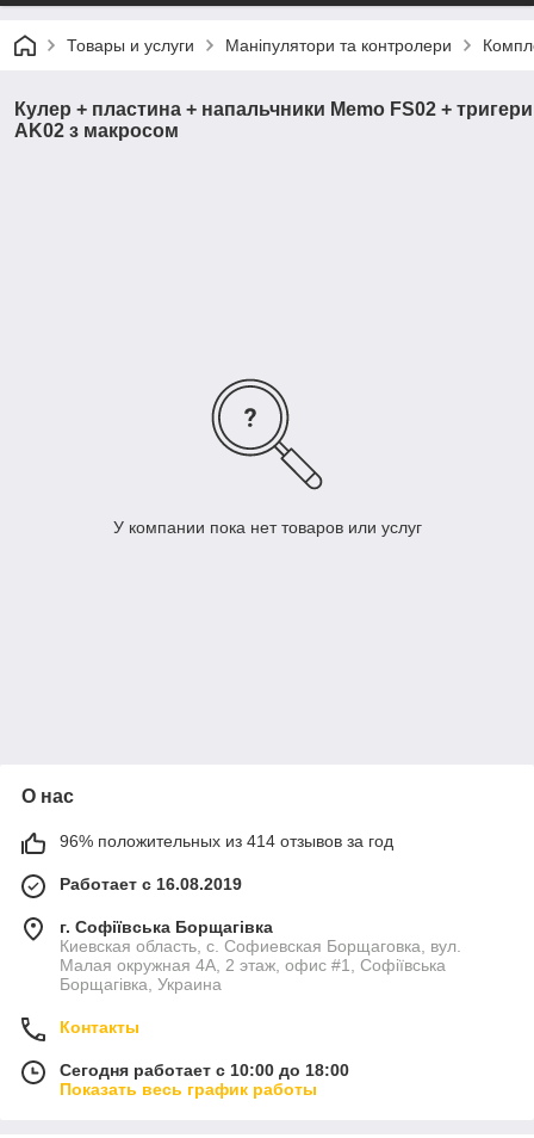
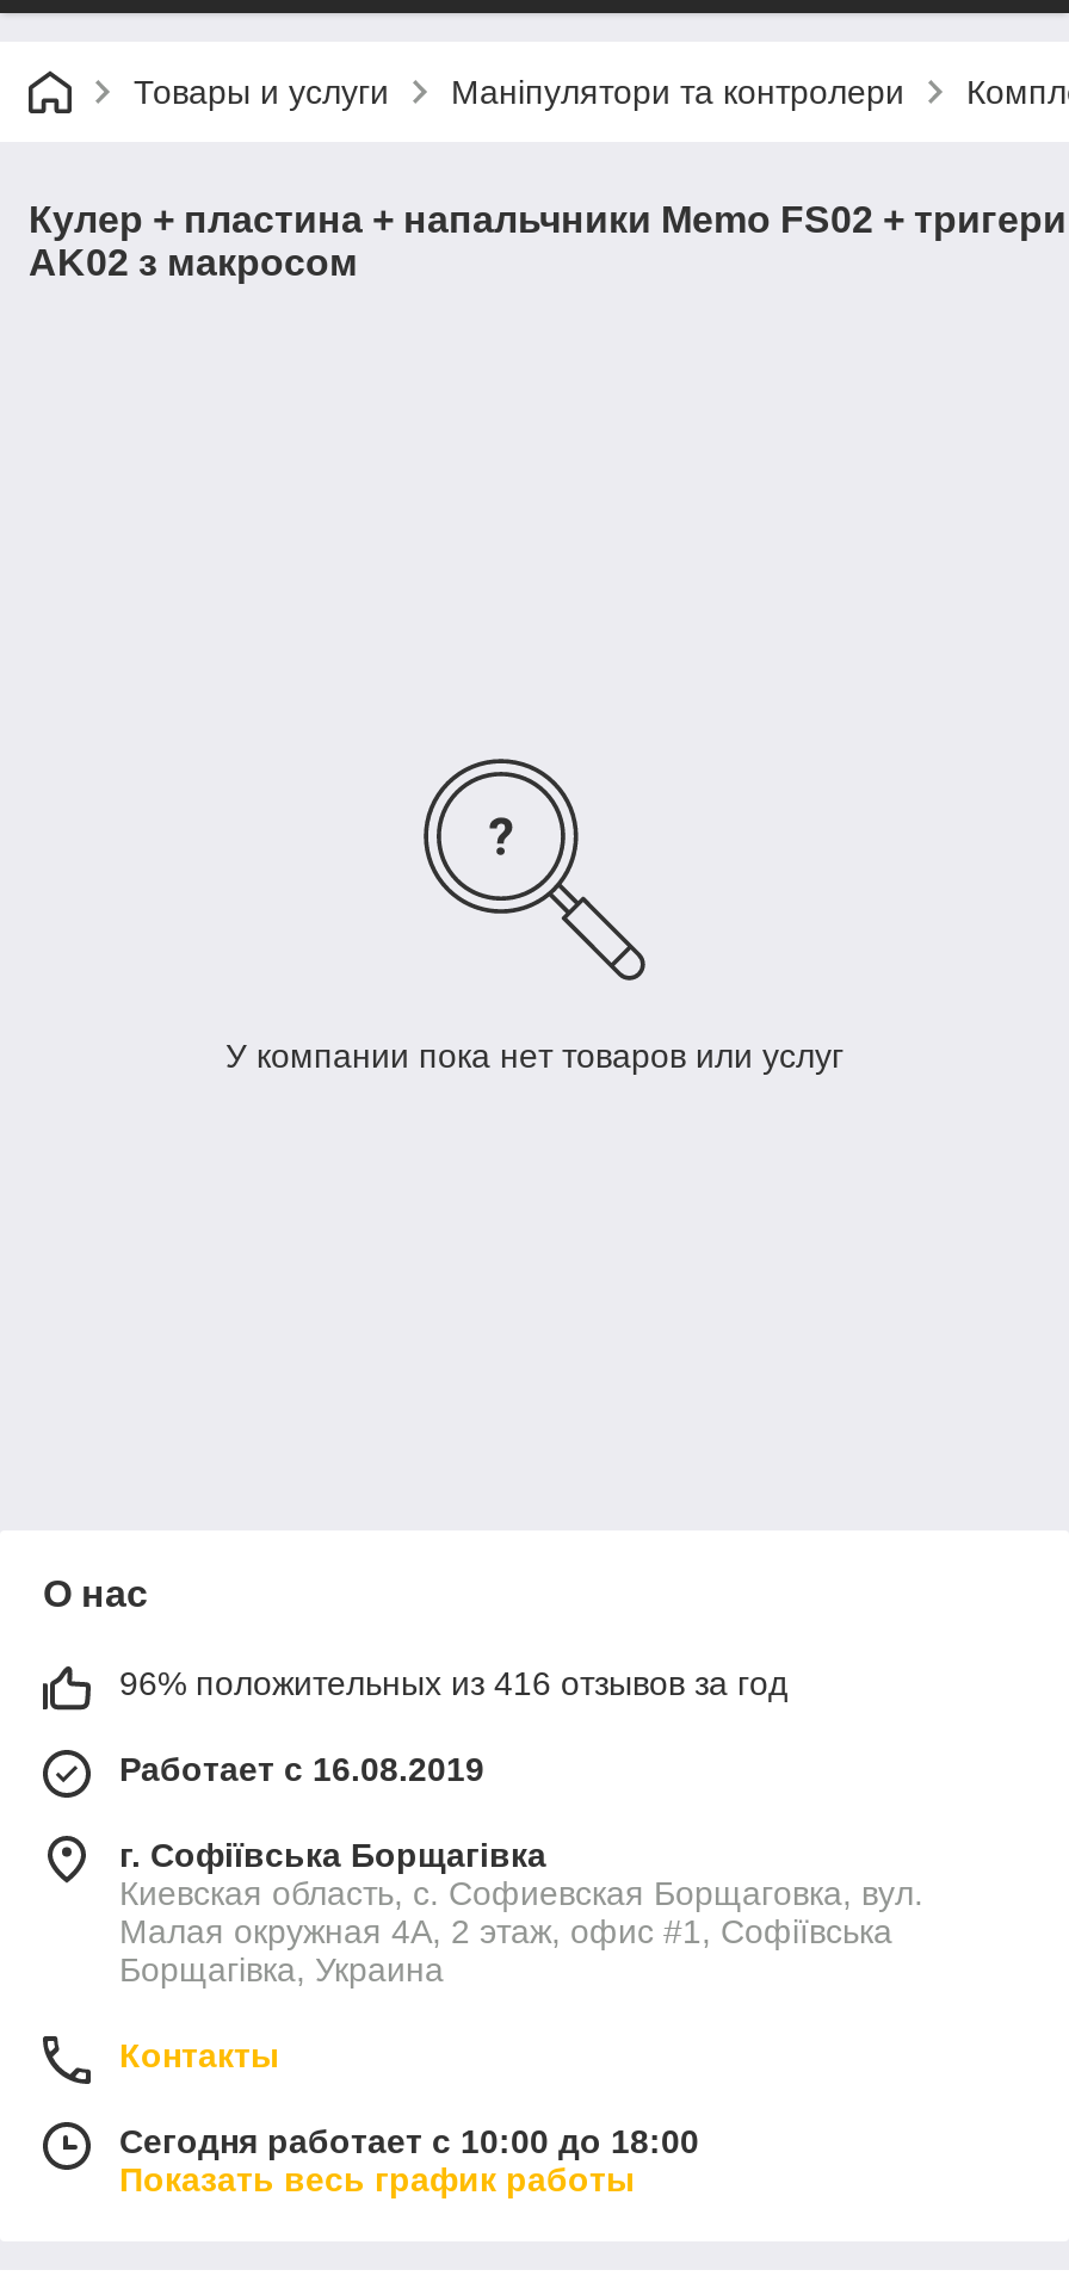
- 96% положительных из 414 отзывов за год
+ 96% положительных из 416 отзывов за год
